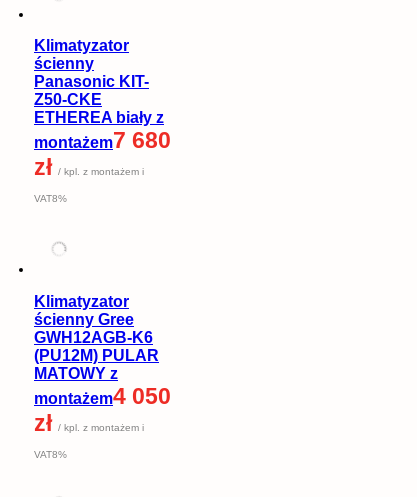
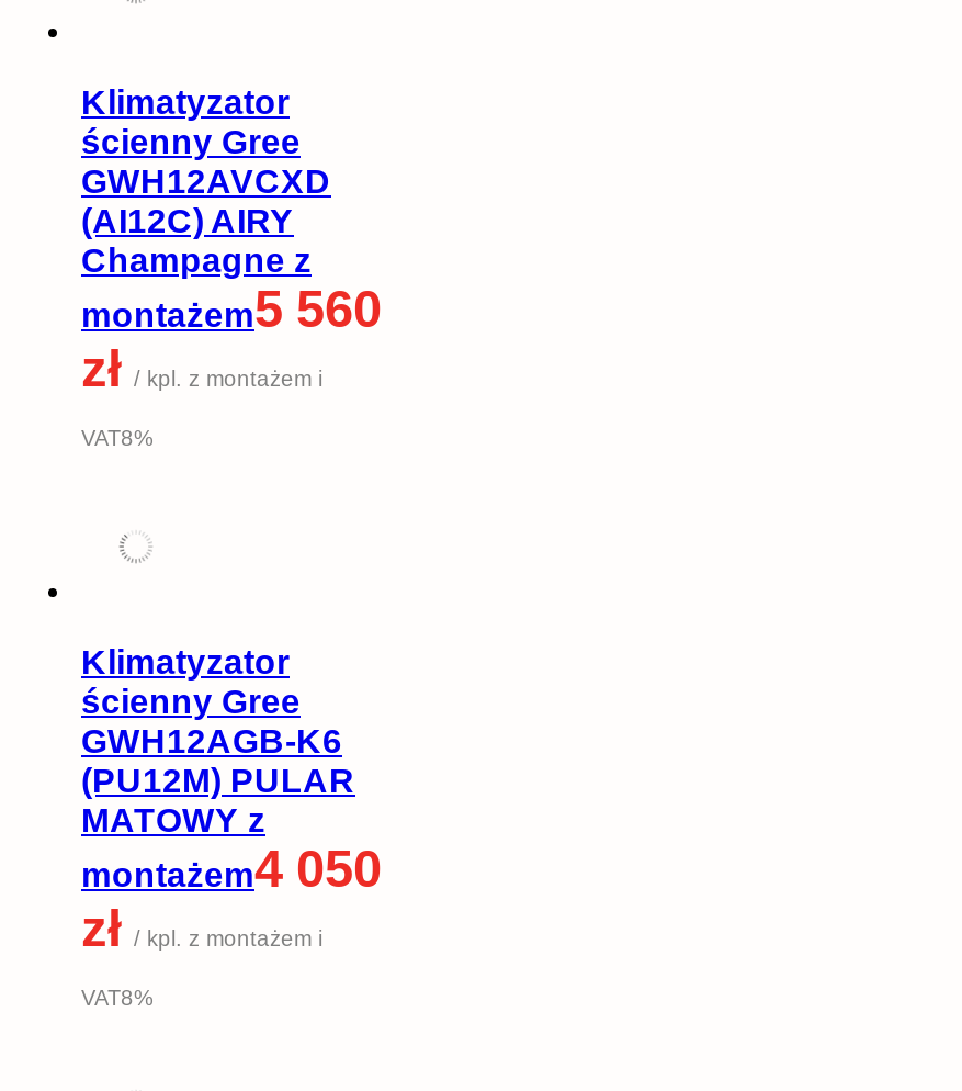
- ścienny
- Panasonic KIT-
- Z50-CKE
- ETHEREA biały z
- montażem7 680
+ ścienny Gree
+ GWH12AVCXD
+ (AI12C) AIRY
+ Champagne z
+ montażem5 560
